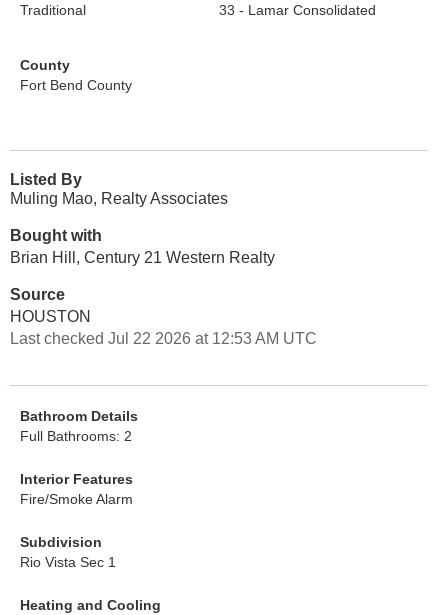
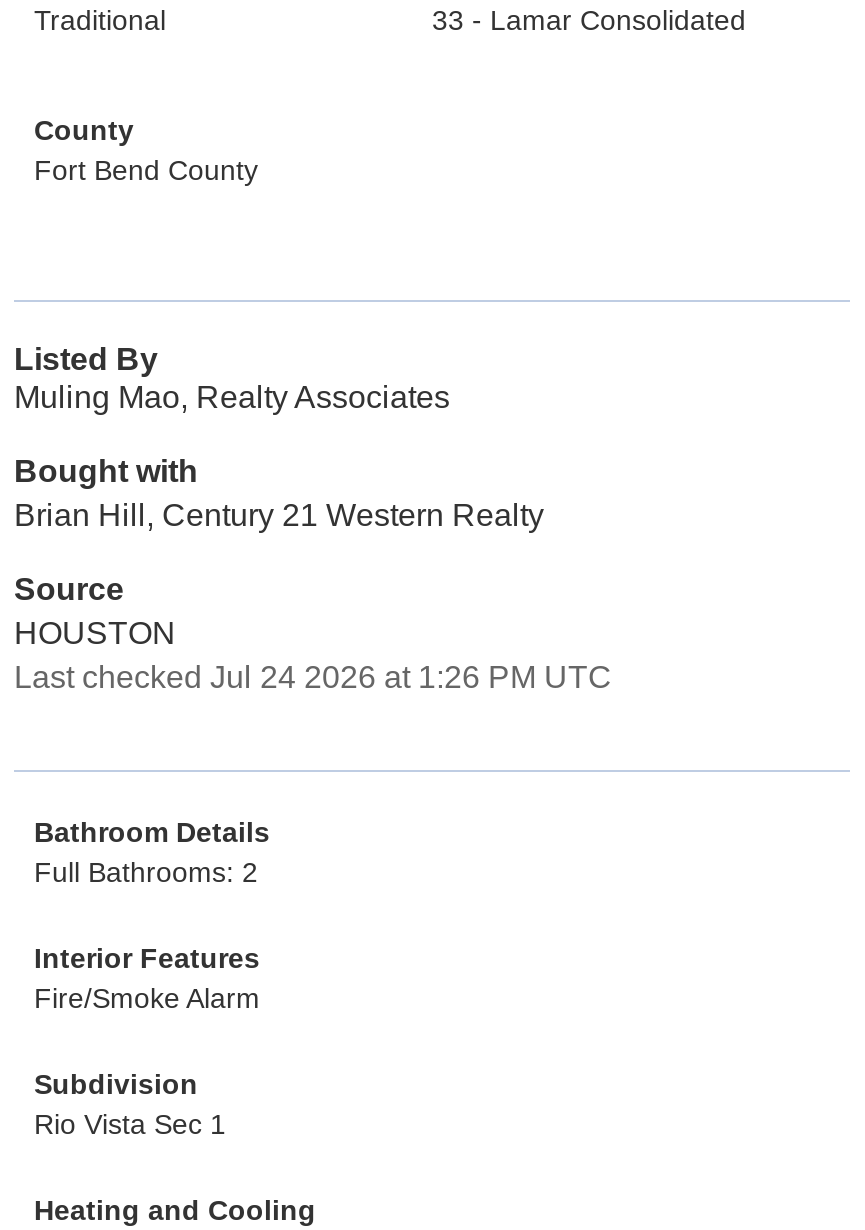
- Last checked Jul 22 2026 at 12:53 AM UTC
+ Last checked Jul 24 2026 at 1:26 PM UTC
